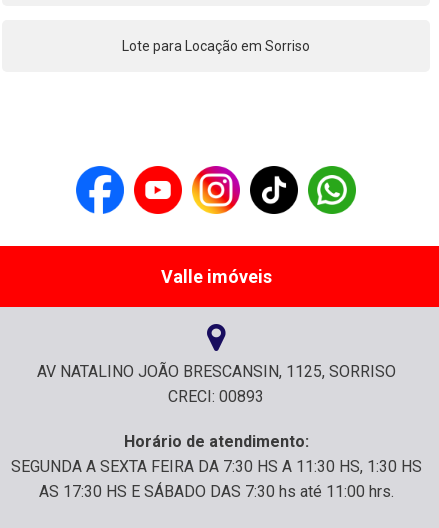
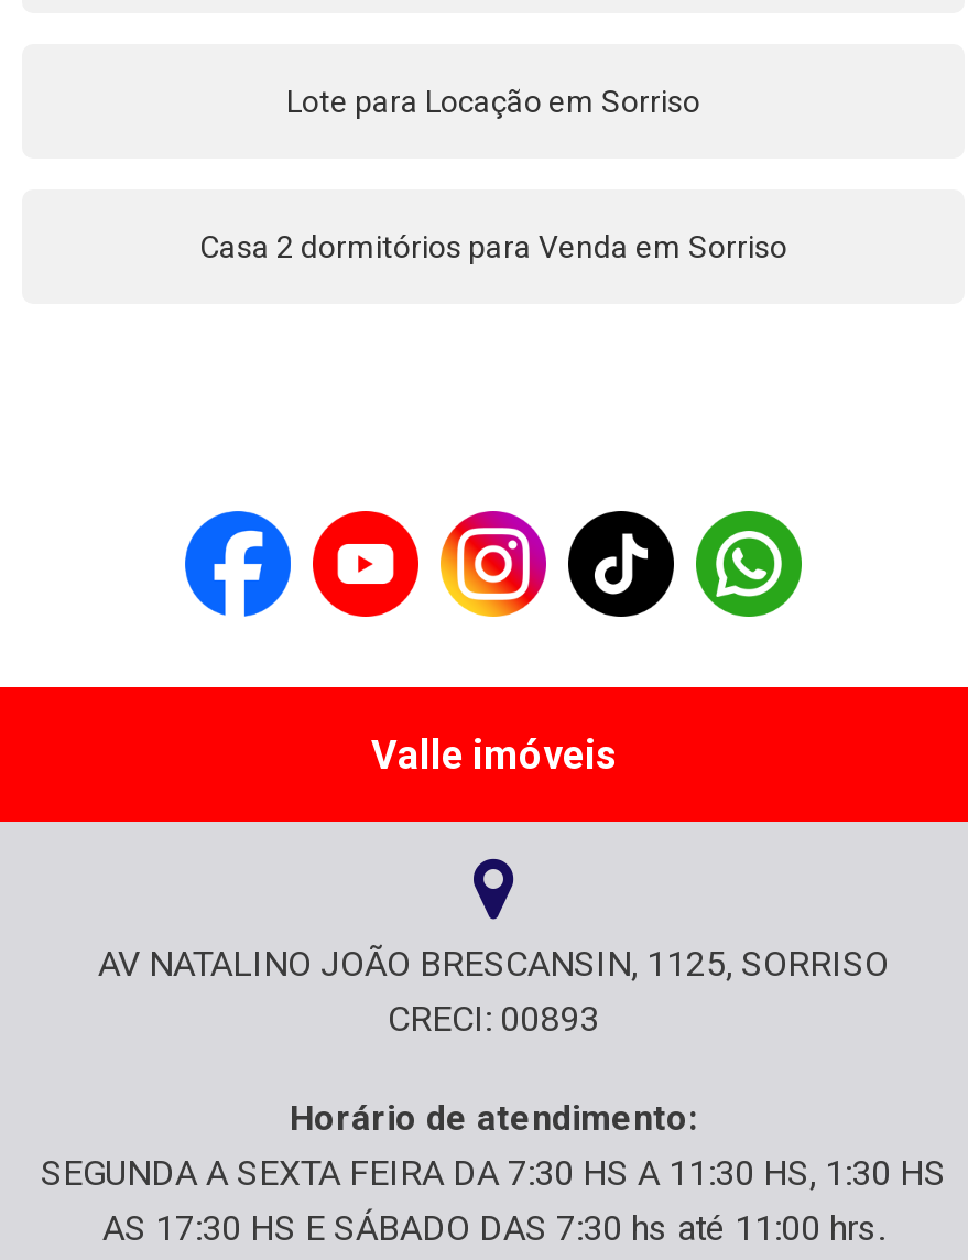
+ Casa 2 dormitórios para Venda em Sorriso
